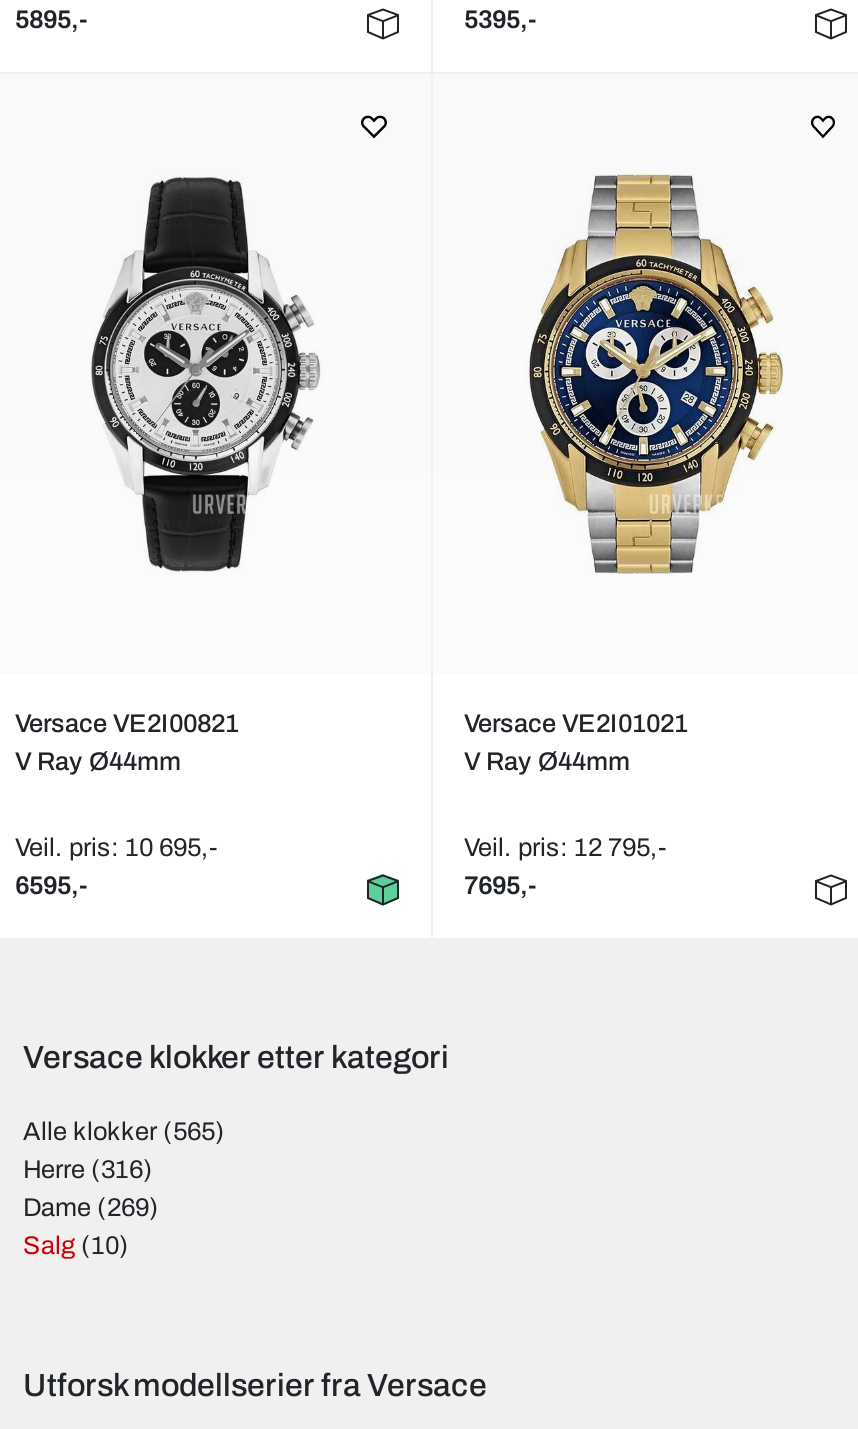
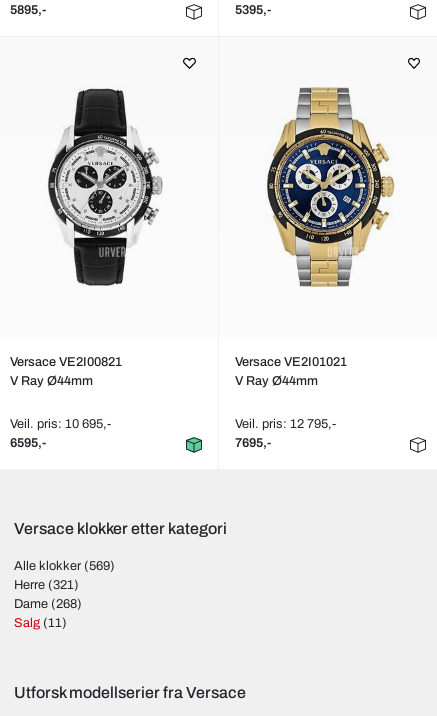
- Alle klokker (565)
+ Alle klokker (569)

- Herre (316)
+ Herre (321)

- Dame (269)
+ Dame (268)

- Salg (10)
+ Salg (11)
